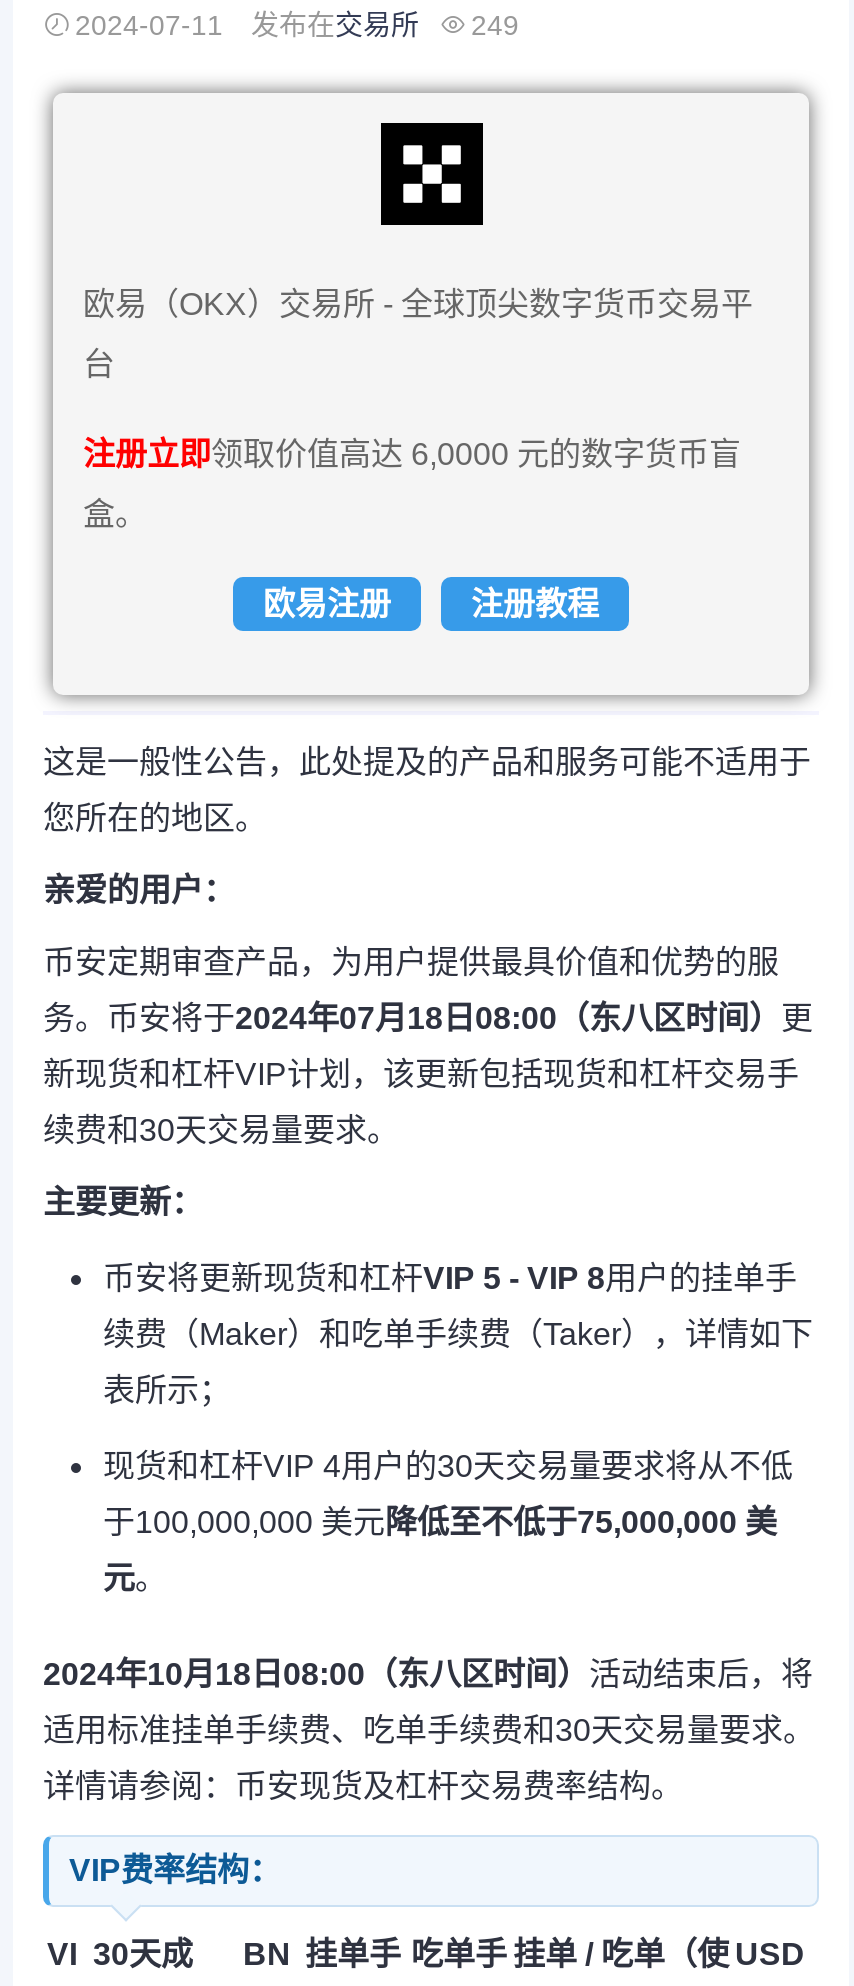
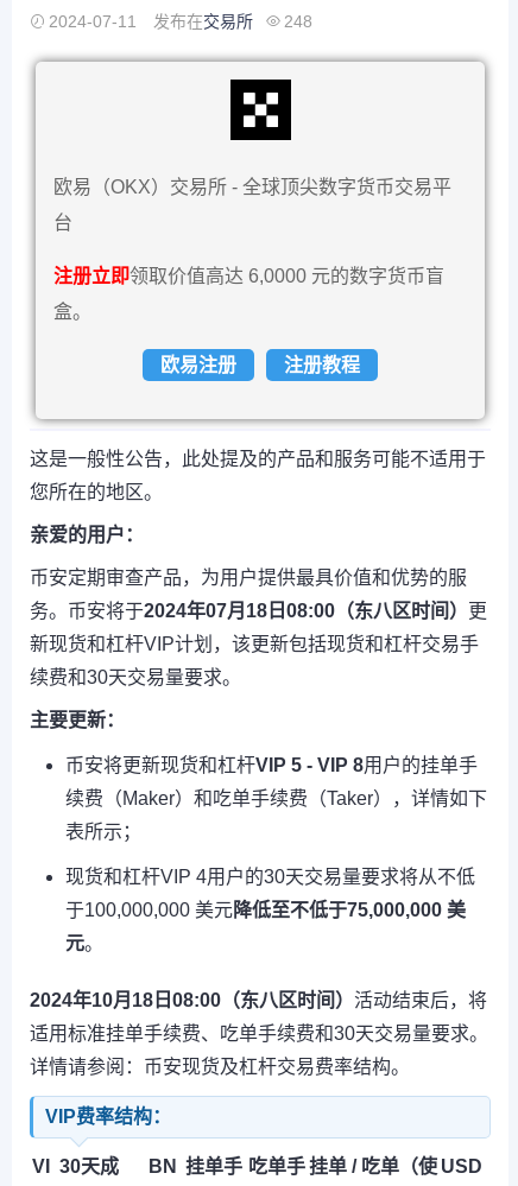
- 2024-07-11 发布在交易所 249
+ 2024-07-11 发布在交易所 248
